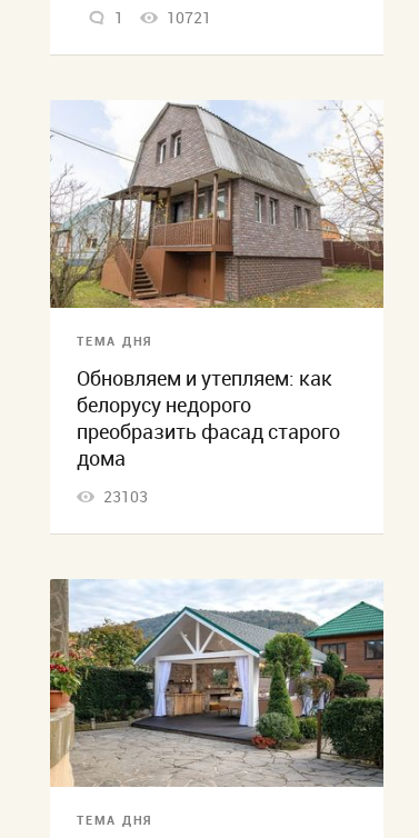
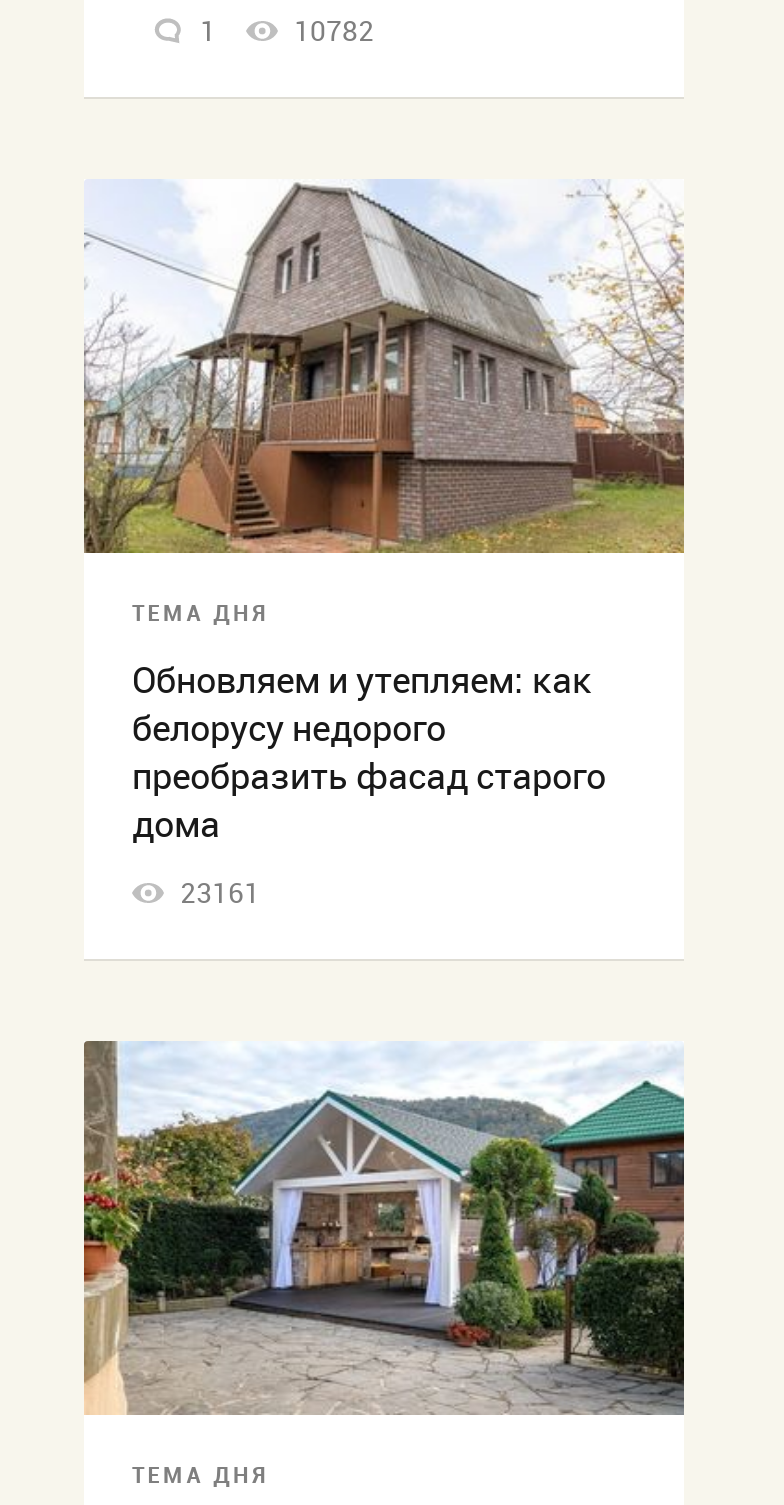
- 10721
+ 10782

- 23103
+ 23161
